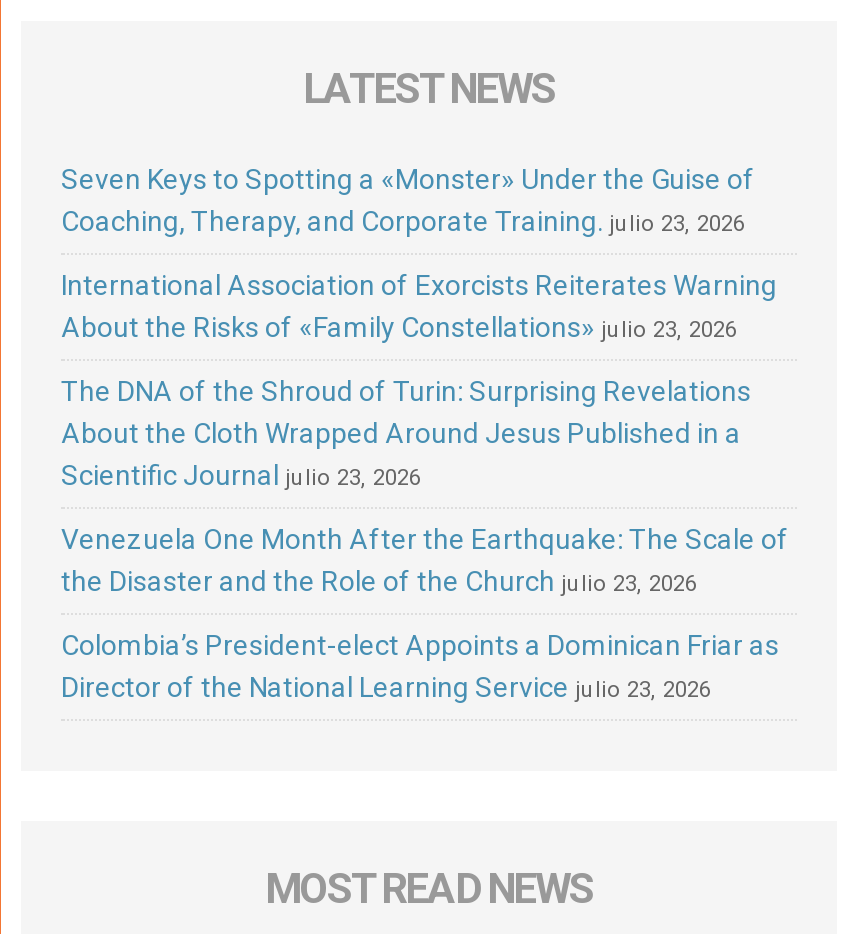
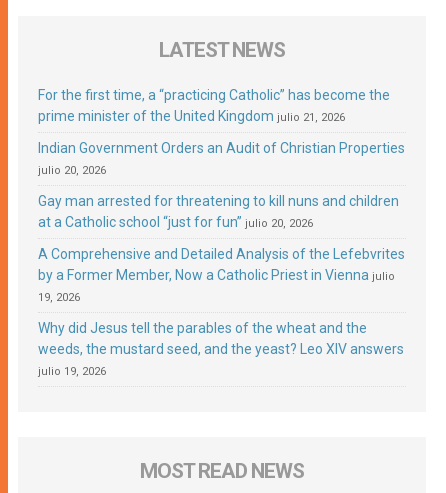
- Seven Keys to Spotting a «Monster» Under the Guise of
- Coaching, Therapy, and Corporate Training. julio 23, 2026
- International Association of Exorcists Reiterates Warning
- About the Risks of «Family Constellations» julio 23, 2026
- The DNA of the Shroud of Turin: Surprising Revelations
- About the Cloth Wrapped Around Jesus Published in a
- Scientific Journal julio 23, 2026
- Venezuela One Month After the Earthquake: The Scale of
- the Disaster and the Role of the Church julio 23, 2026
- Colombia’s President-elect Appoints a Dominican Friar as
- Director of the National Learning Service julio 23, 2026
+ For the first time, a “practicing Catholic” has become the
+ prime minister of the United Kingdom julio 21, 2026
+ Indian Government Orders an Audit of Christian Properties
+ julio 20, 2026
+ Gay man arrested for threatening to kill nuns and children
+ at a Catholic school “just for fun” julio 20, 2026
+ A Comprehensive and Detailed Analysis of the Lefebvrites
+ by a Former Member, Now a Catholic Priest in Vienna julio
+ 19, 2026
+ Why did Jesus tell the parables of the wheat and the
+ weeds, the mustard seed, and the yeast? Leo XIV answers
+ julio 19, 2026
